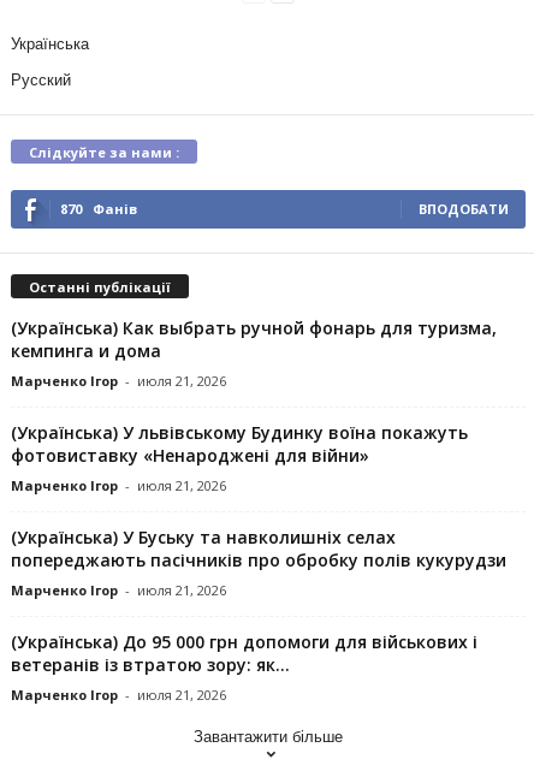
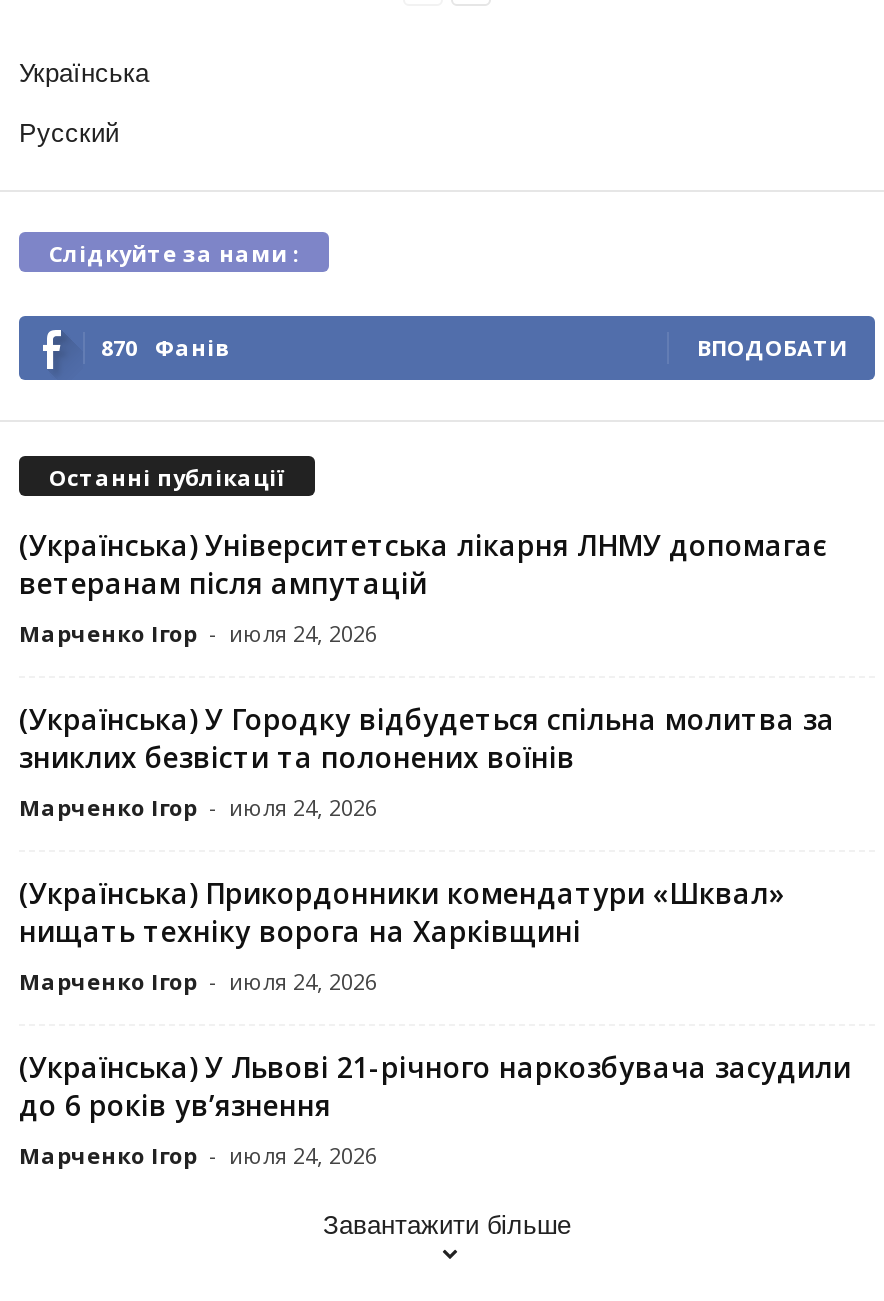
- (Українська) Как выбрать ручной фонарь для туризма,
- кемпинга и дома
- Марченко Ігор - июля 21, 2026
+ (Українська) Університетська лікарня ЛНМУ допомагає
+ ветеранам після ампутацій
+ Марченко Ігор - июля 24, 2026

- (Українська) У львівському Будинку воїна покажуть
- фотовиставку «Ненароджені для війни»
- Марченко Ігор - июля 21, 2026
+ (Українська) У Городку відбудеться спільна молитва за
+ зниклих безвісти та полонених воїнів
+ Марченко Ігор - июля 24, 2026

- (Українська) У Буську та навколишніх селах
- попереджають пасічників про обробку полів кукурудзи
- Марченко Ігор - июля 21, 2026
+ (Українська) Прикордонники комендатури «Шквал»
+ нищать техніку ворога на Харківщині
+ Марченко Ігор - июля 24, 2026

- (Українська) До 95 000 грн допомоги для військових і
- ветеранів із втратою зору: як...
- Марченко Ігор - июля 21, 2026
+ (Українська) У Львові 21-річного наркозбувача засудили
+ до 6 років ув’язнення
+ Марченко Ігор - июля 24, 2026
